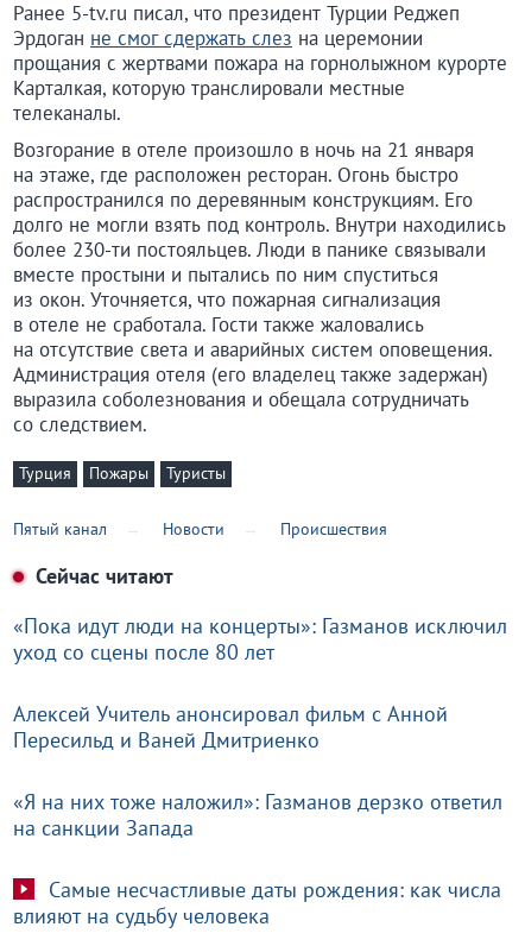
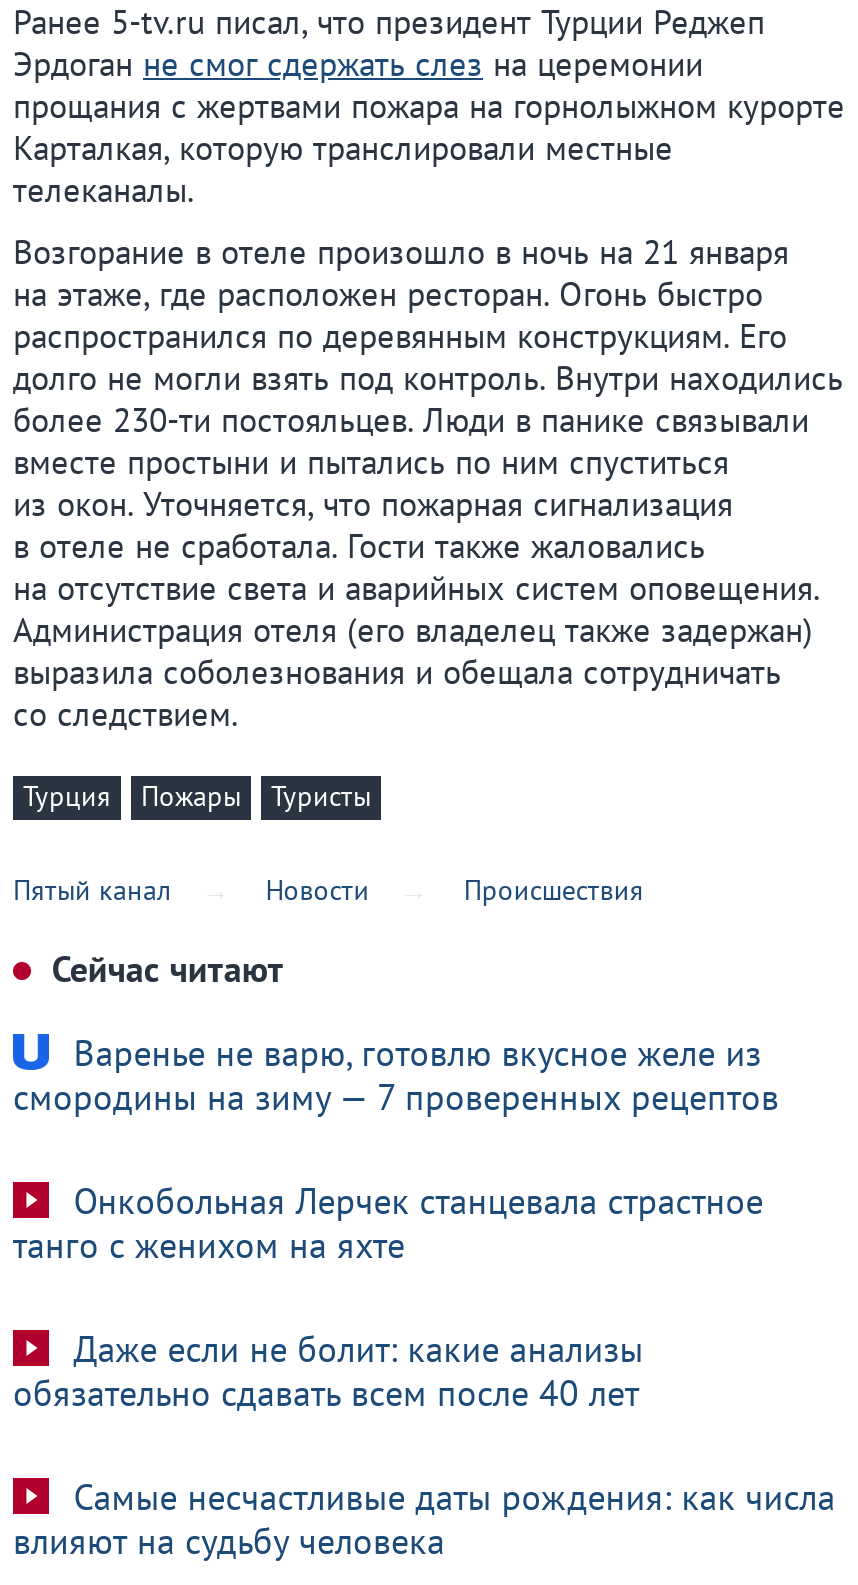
- «Пока идут люди на концерты»: Газманов исключил
- уход со сцены после 80 лет
+ Варенье не варю, готовлю вкусное желе из
+ смородины на зиму — 7 проверенных рецептов

- Алексей Учитель анонсировал фильм с Анной
- Пересильд и Ваней Дмитриенко
+ Онкобольная Лерчек станцевала страстное
+ танго с женихом на яхте

- «Я на них тоже наложил»: Газманов дерзко ответил
- на санкции Запада
+ Даже если не болит: какие анализы
+ обязательно сдавать всем после 40 лет
